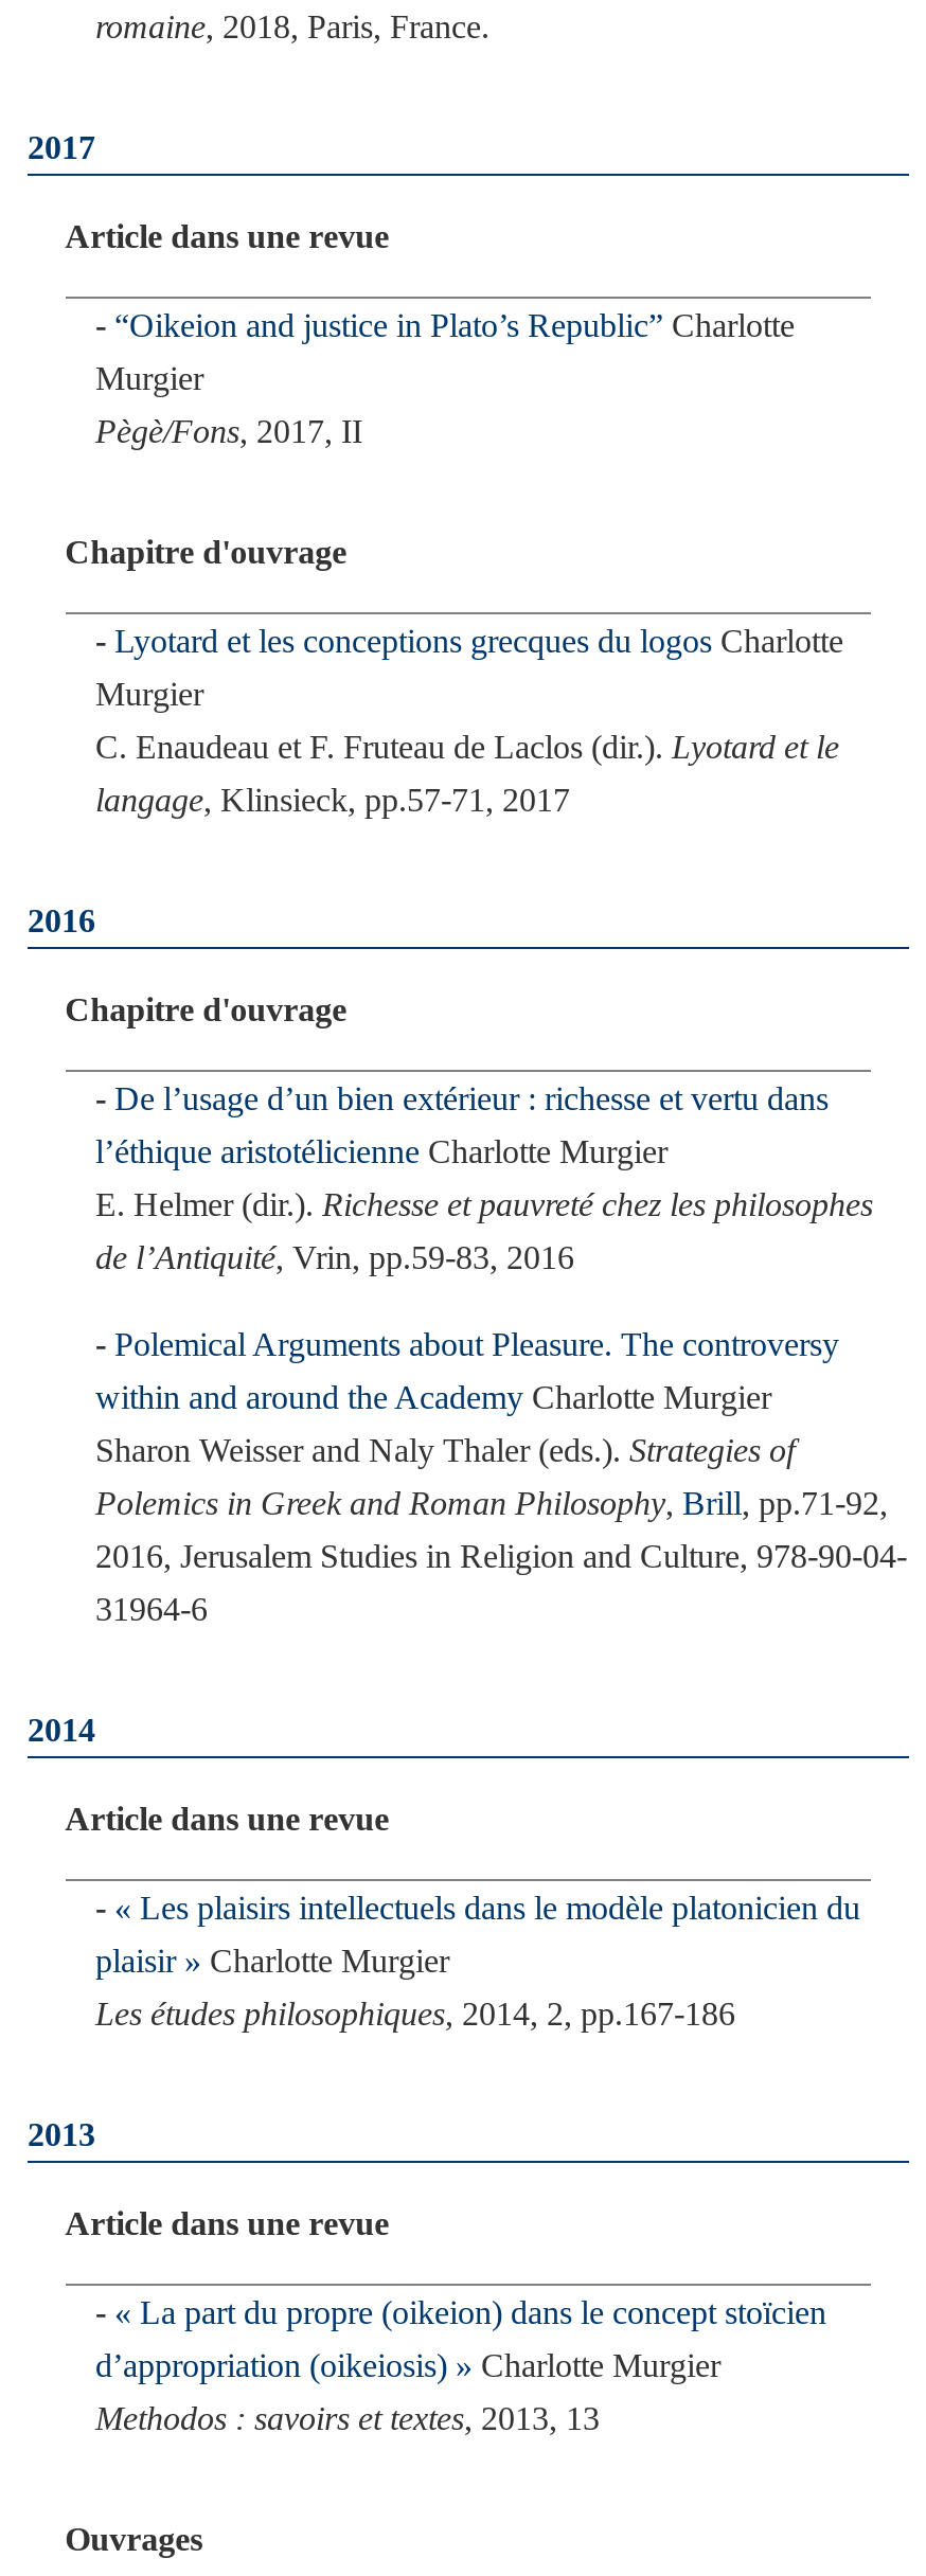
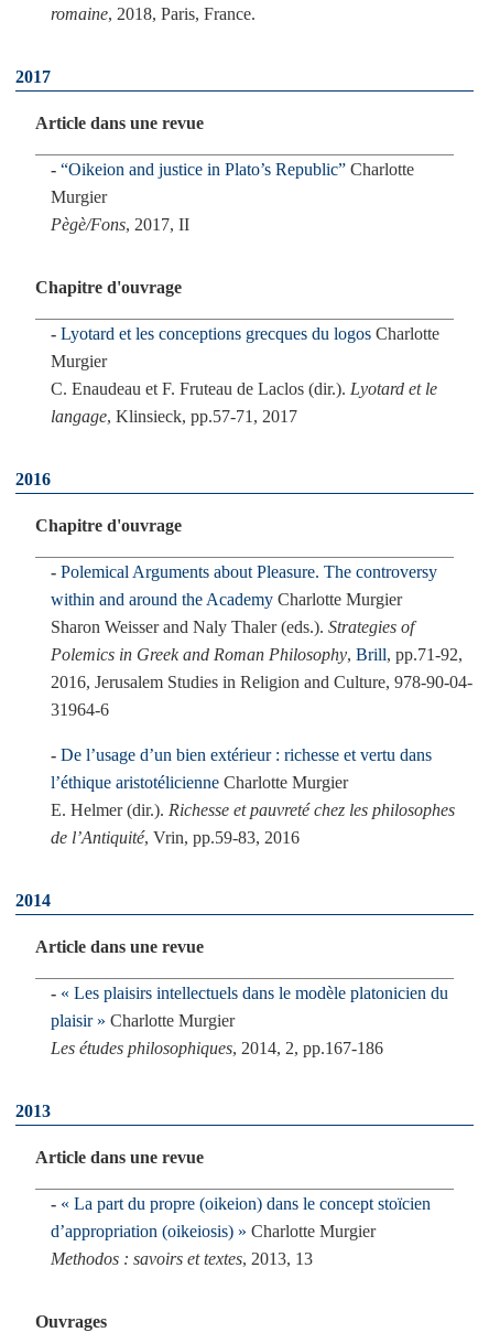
moved down: De l’usage d’un bien extérieur : richesse et vertu dans | l’éthique aristotélicienne Charlotte Murgier | E. Helmer (dir.). Richesse et pauvreté chez les philosophes | de l’Antiquité, Vrin, pp.59-83, 2016

moved up: Polemical Arguments about Pleasure. The controversy | within and around the Academy Charlotte Murgier | Sharon Weisser and Naly Thaler (eds.). Strategies of | Polemics in Greek and Roman Philosophy, Brill, pp.71-92, | 2016, Jerusalem Studies in Religion and Culture, 978-90-04- | 31964-6
